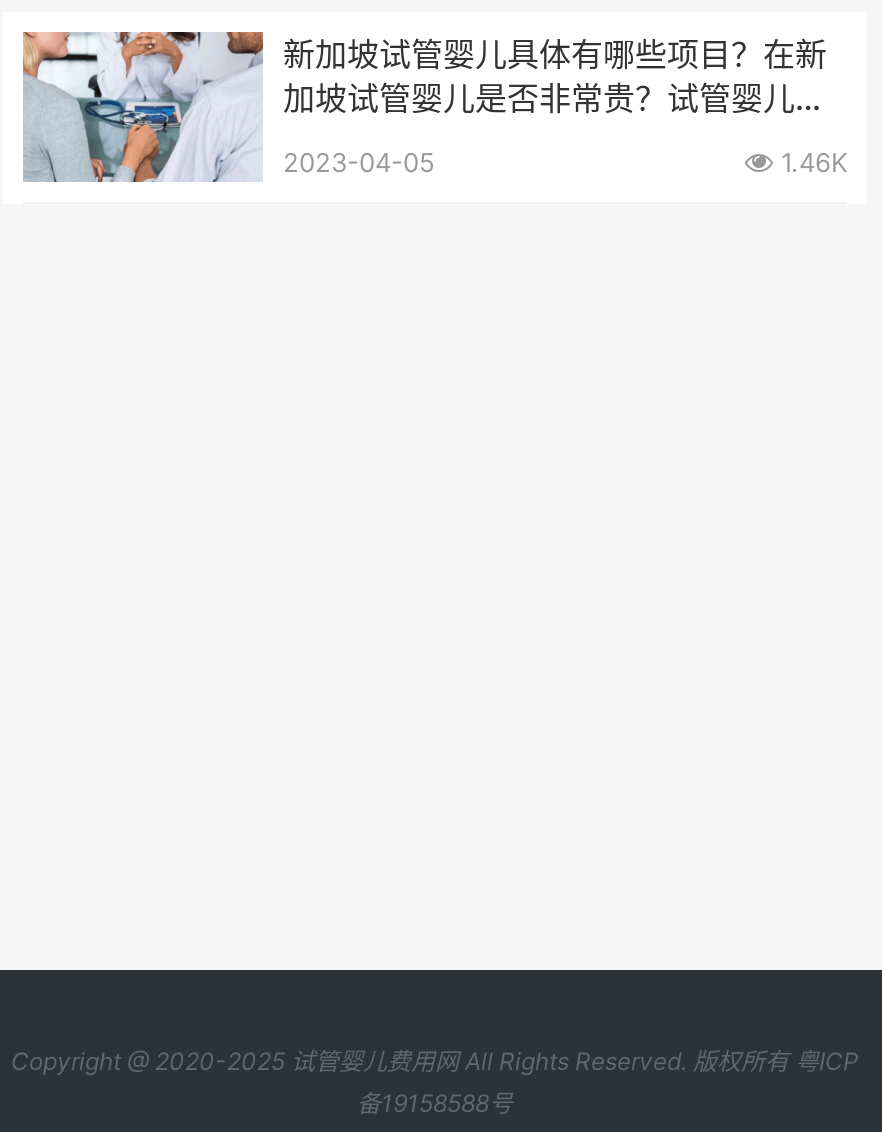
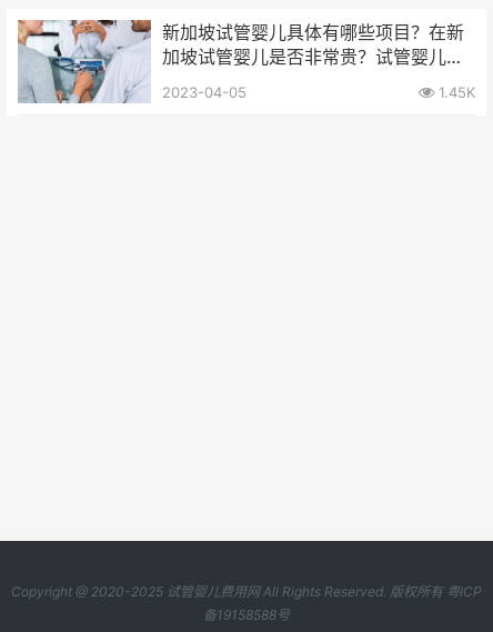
- 1.46K
+ 1.45K
